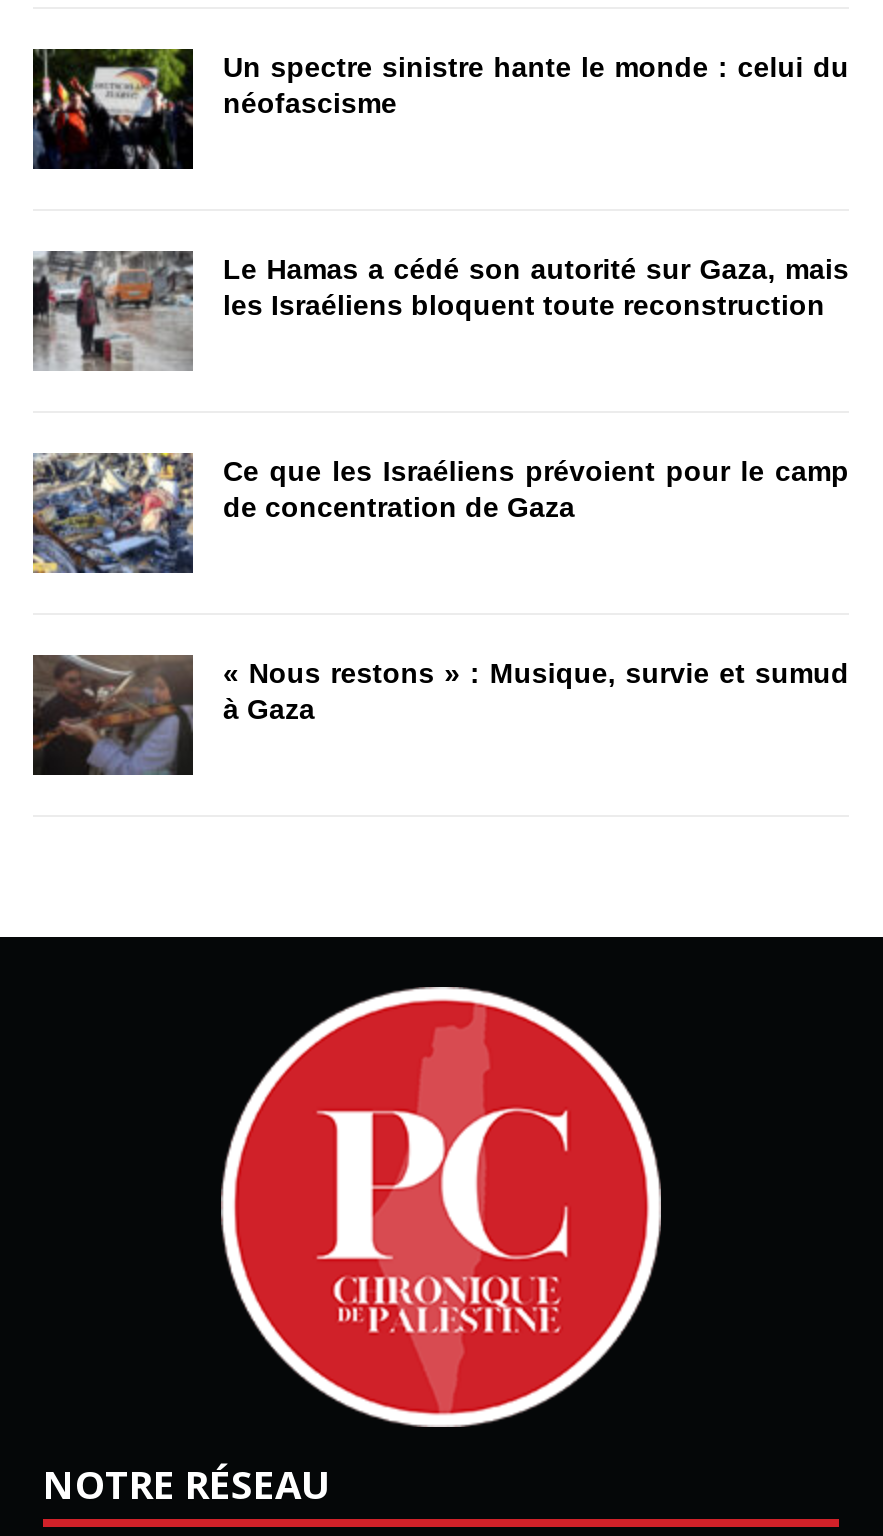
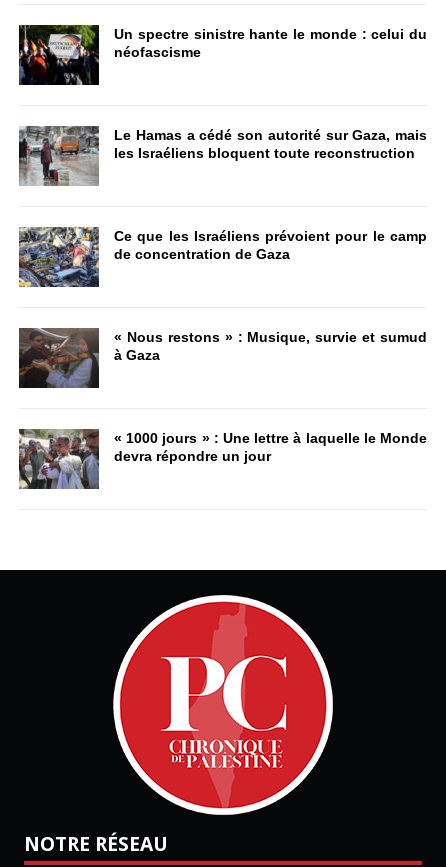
+ [image]
+ « 1000 jours » : Une lettre à laquelle le Monde
+ devra répondre un jour
